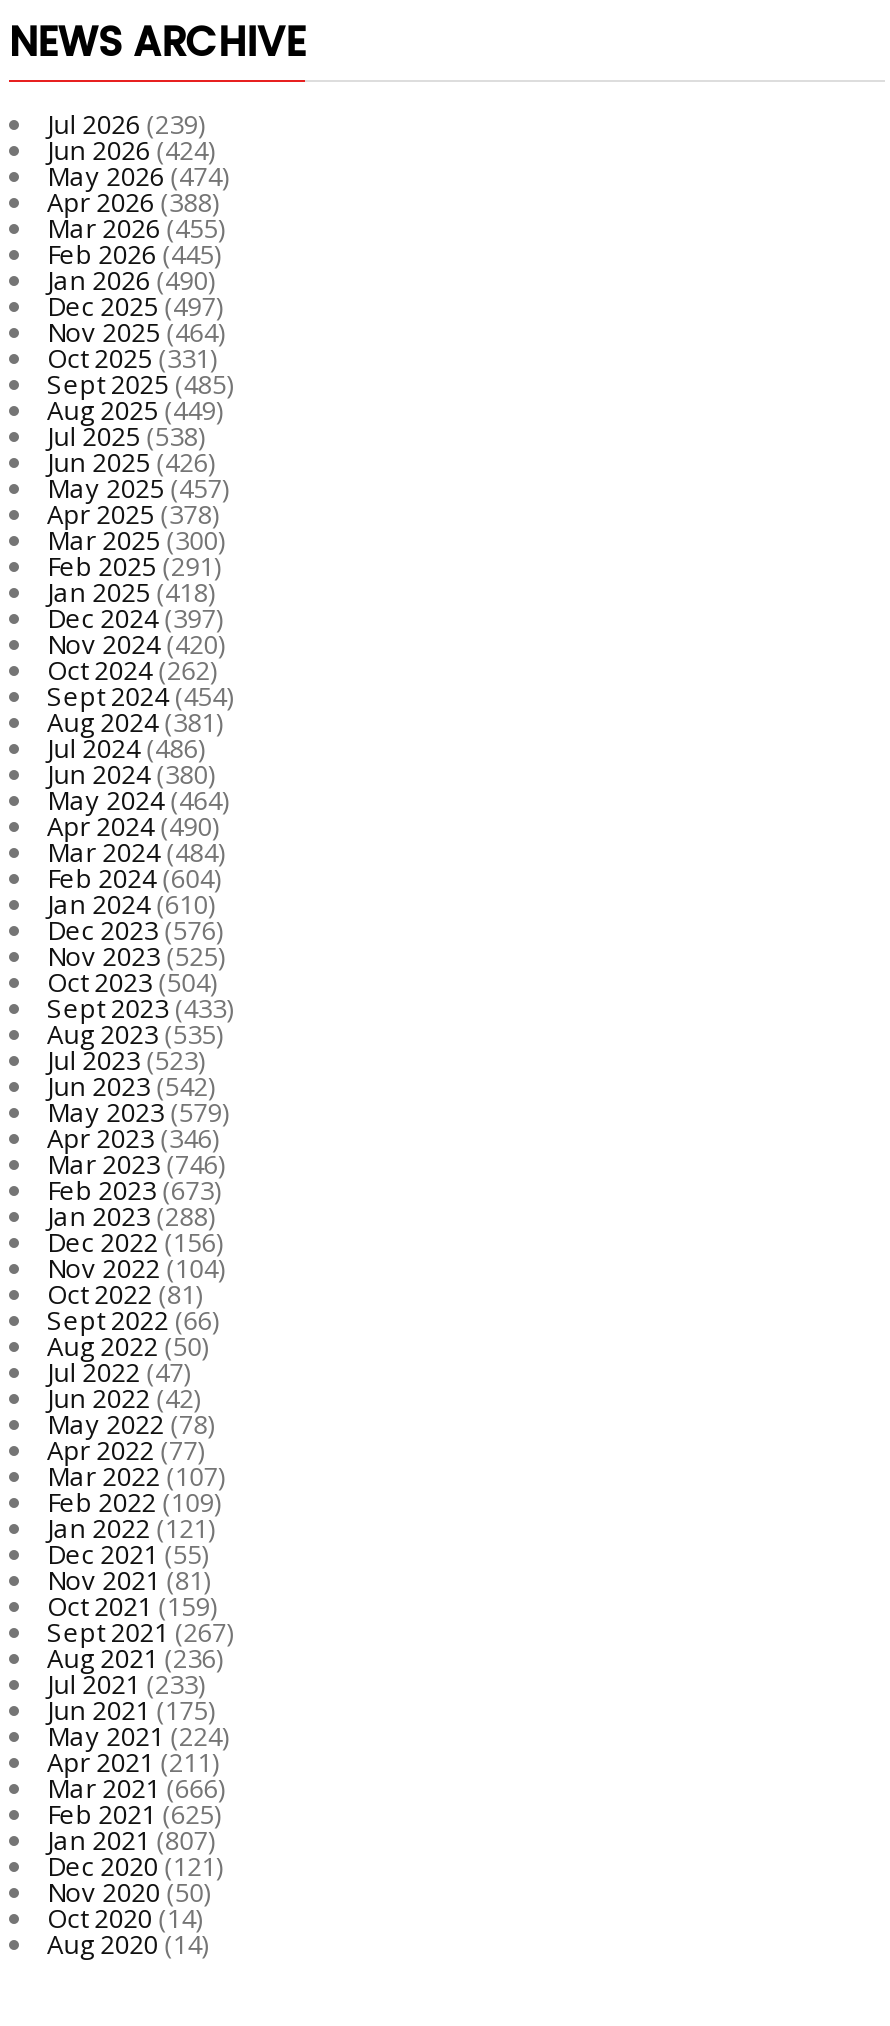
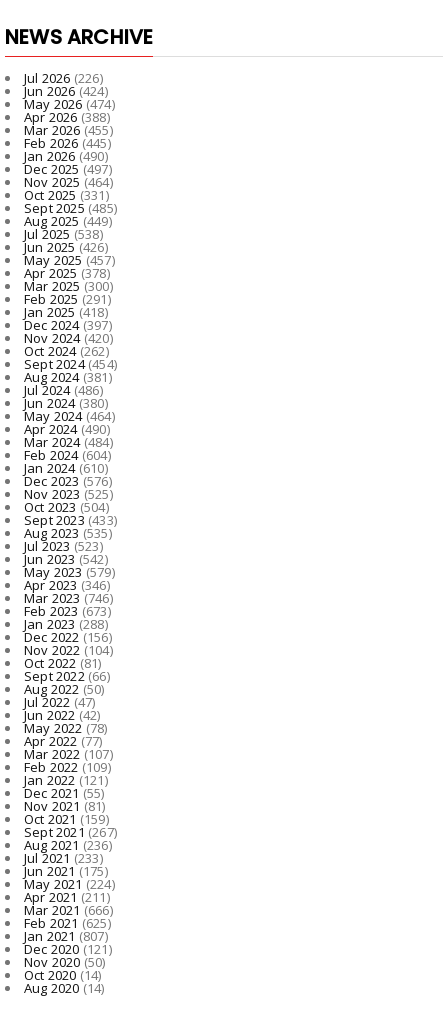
- Jul 2026 (239)
+ Jul 2026 (226)
